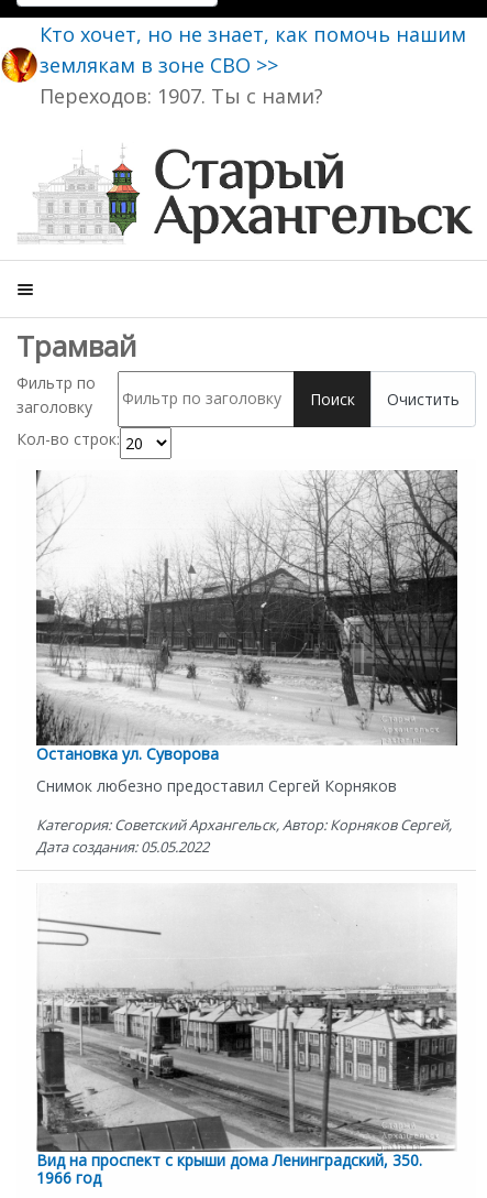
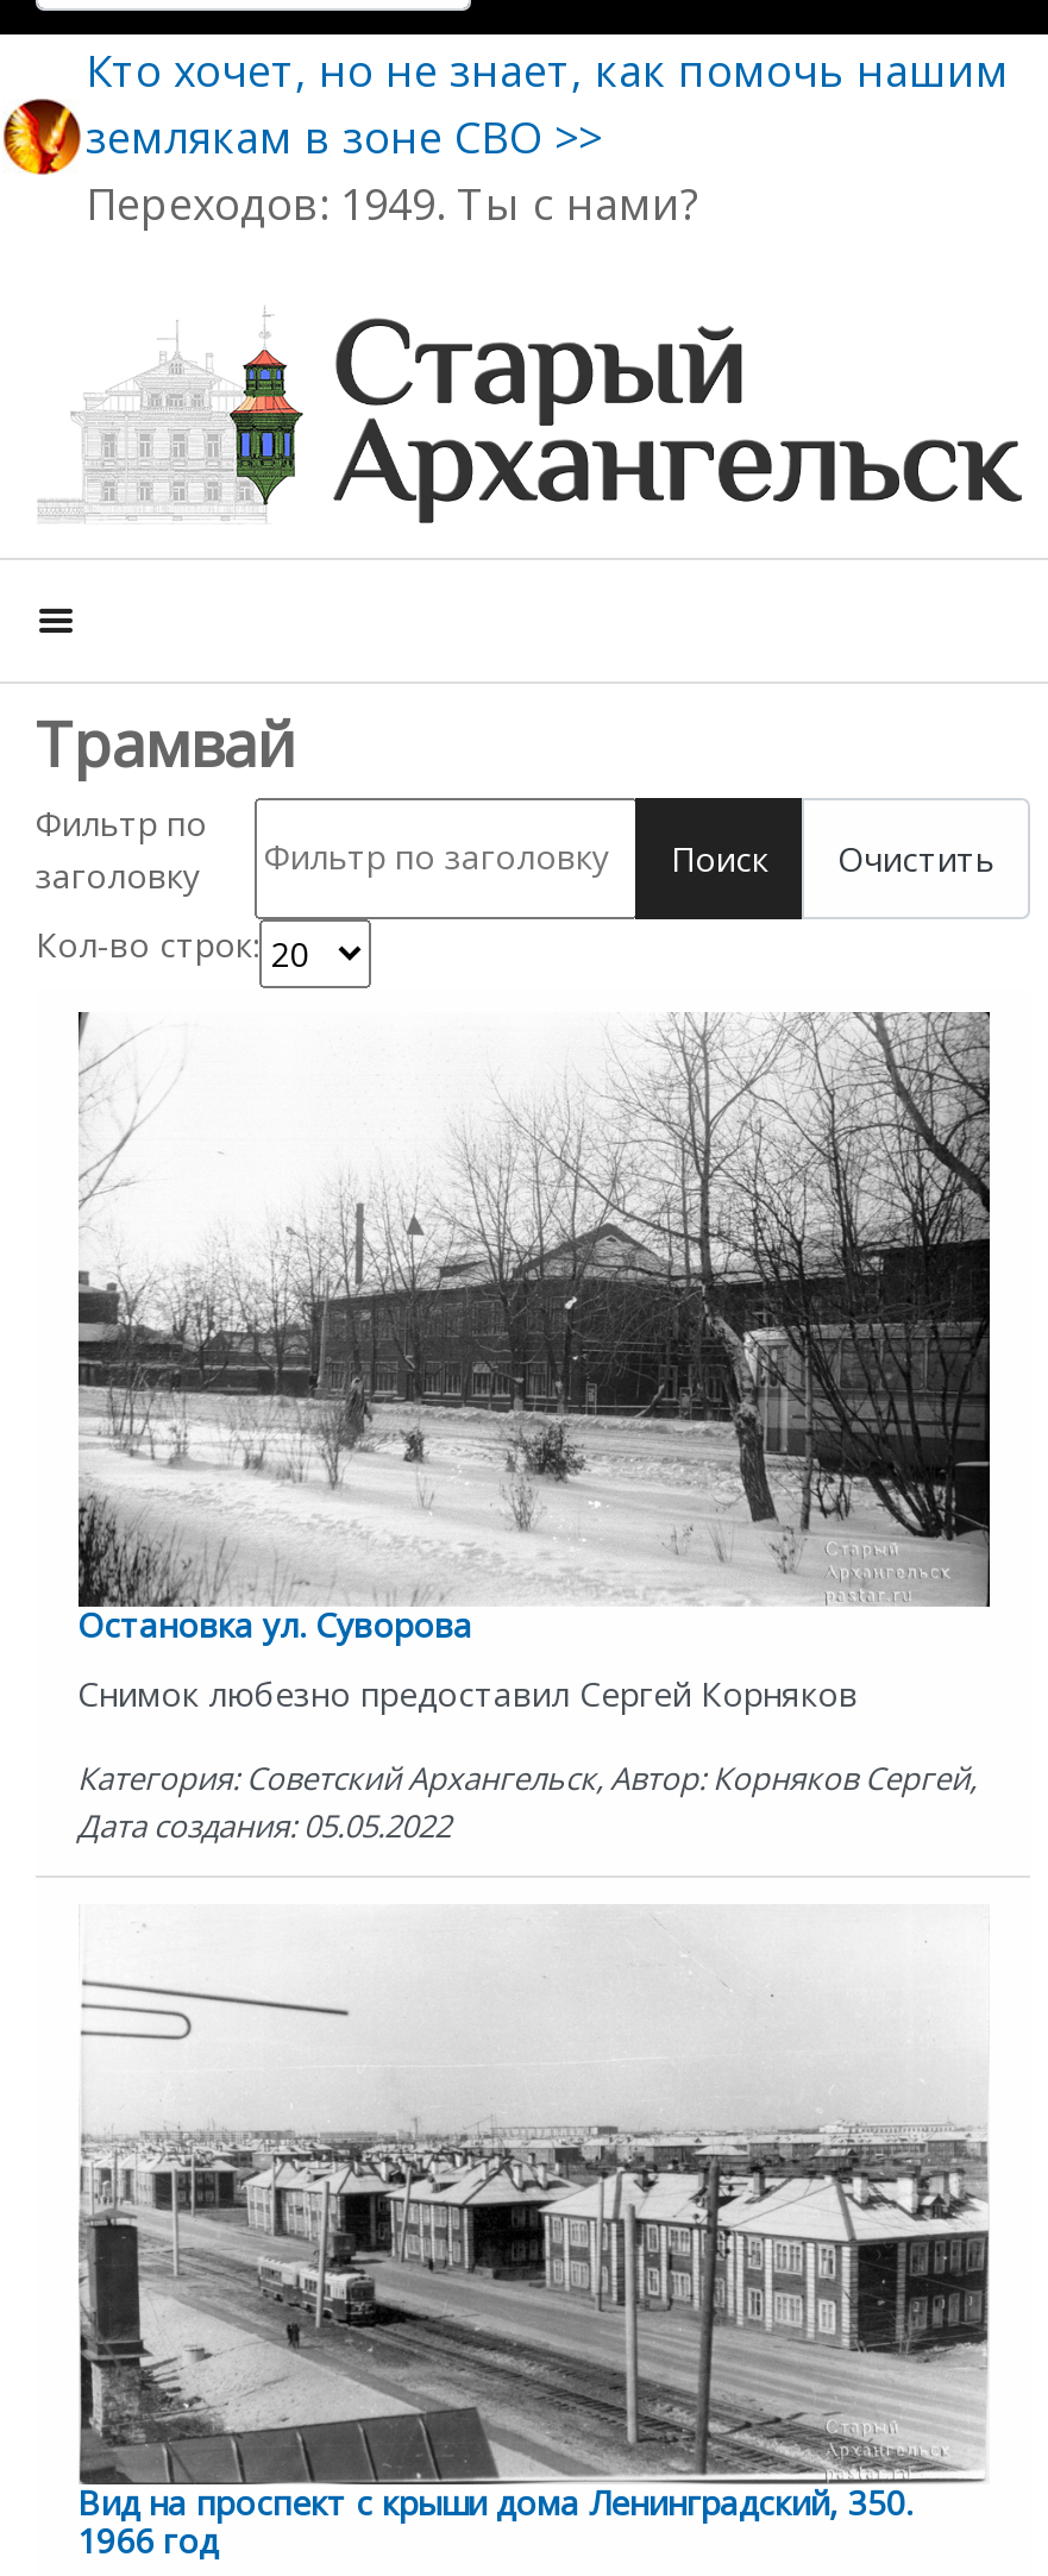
- Переходов: 1907. Ты с нами?
+ Переходов: 1949. Ты с нами?
